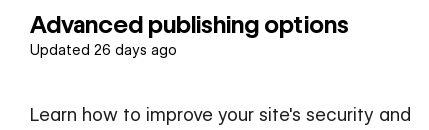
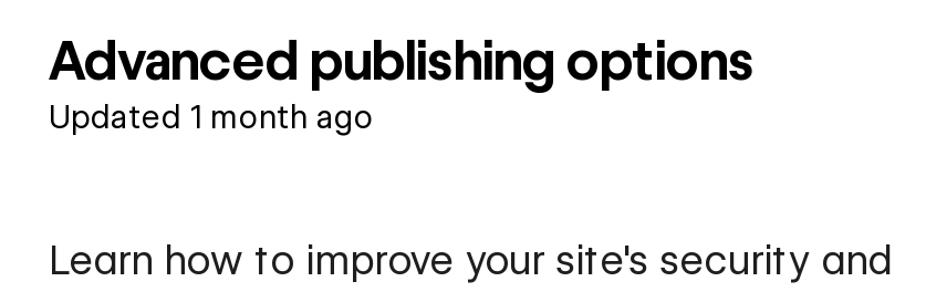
- Updated 26 days ago
+ Updated 1 month ago
